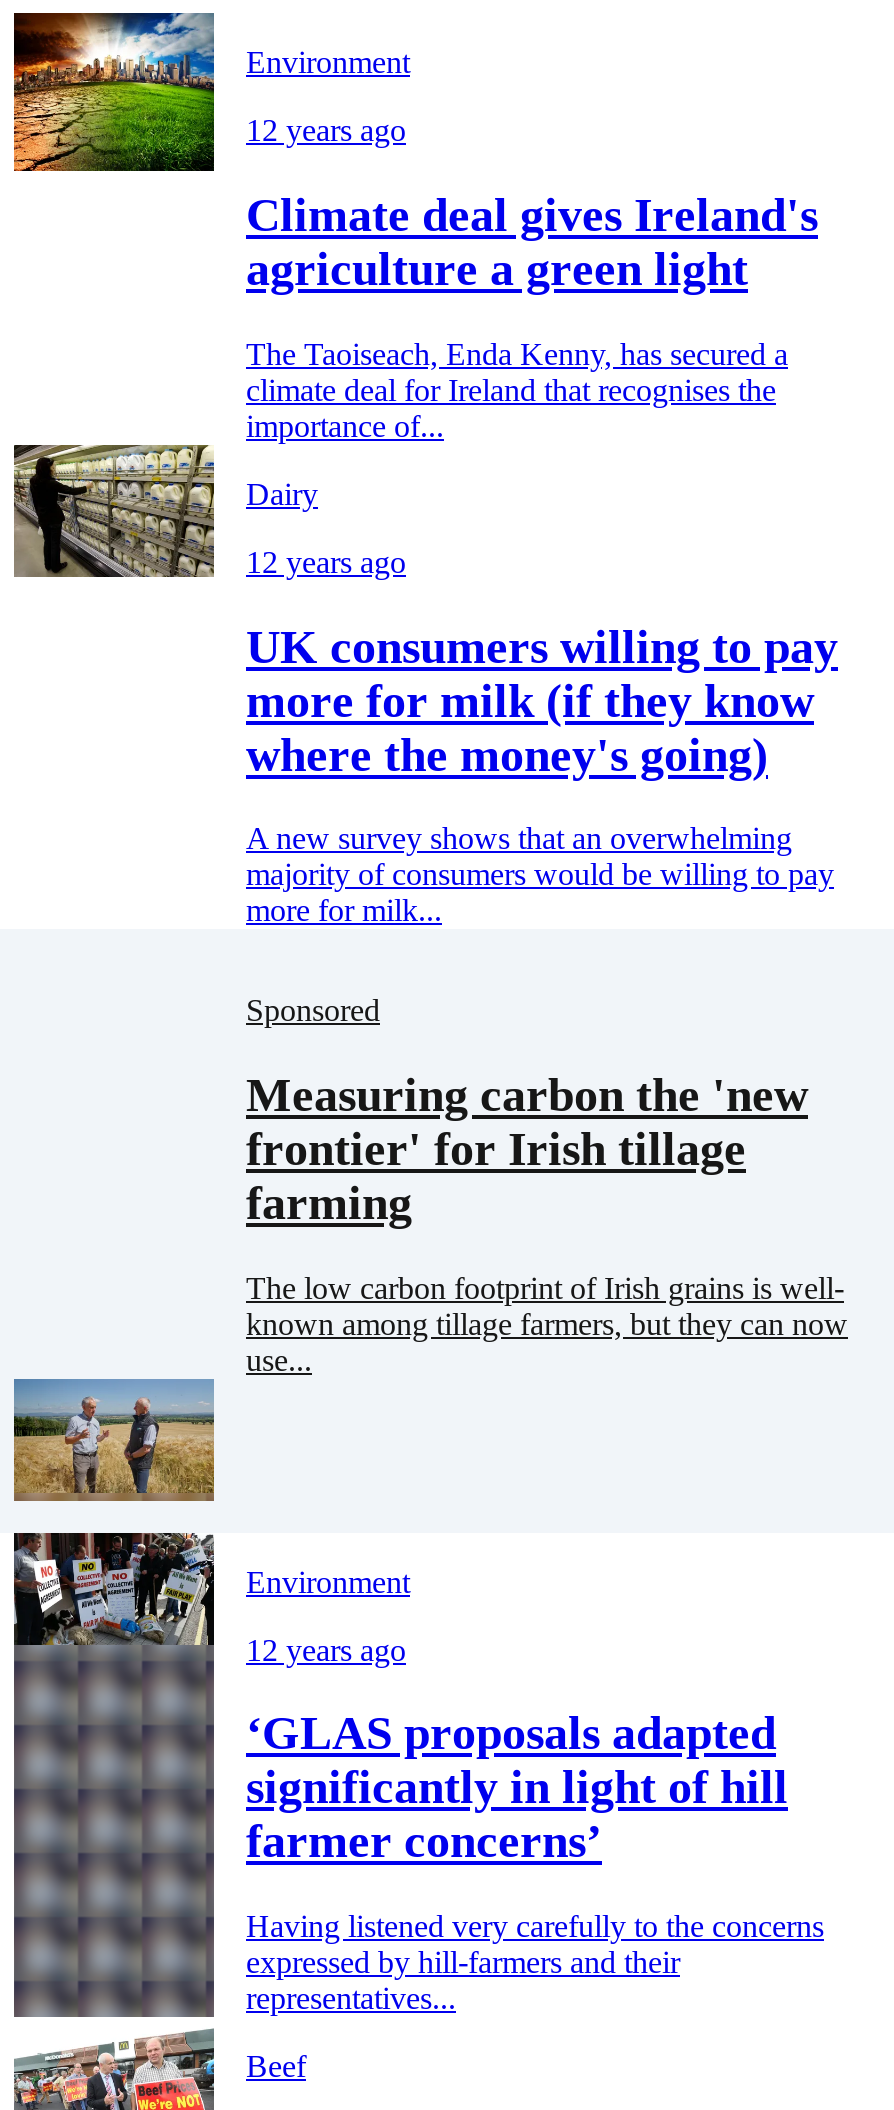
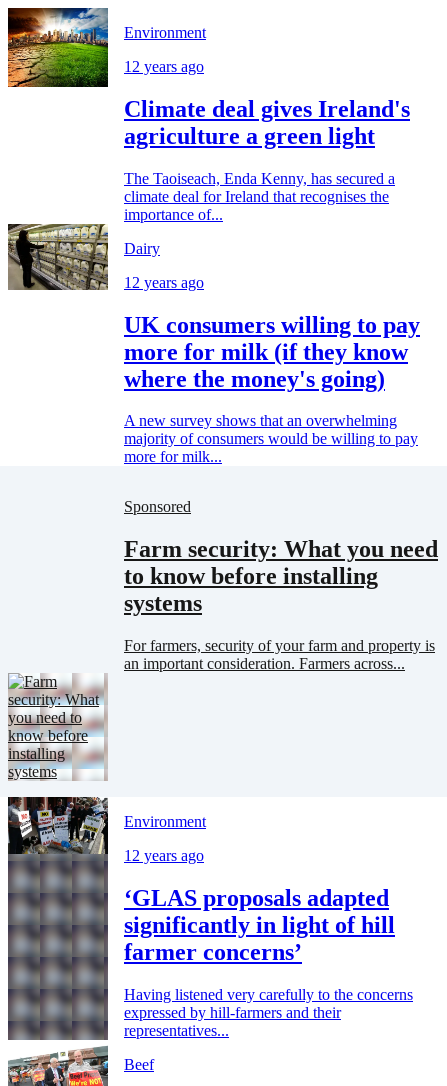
- Measuring carbon the 'new
- frontier' for Irish tillage
- farming
+ Farm security: What you need
+ to know before installing
+ systems

- The low carbon footprint of Irish grains is well-
- known among tillage farmers, but they can now
- use...
+ For farmers, security of your farm and property is
+ an important consideration. Farmers across...

- [image]
+ [image]
